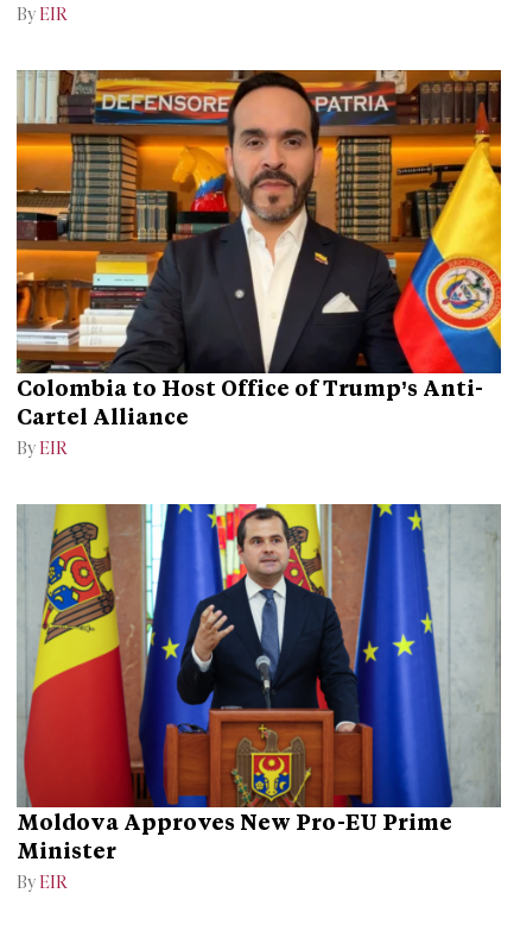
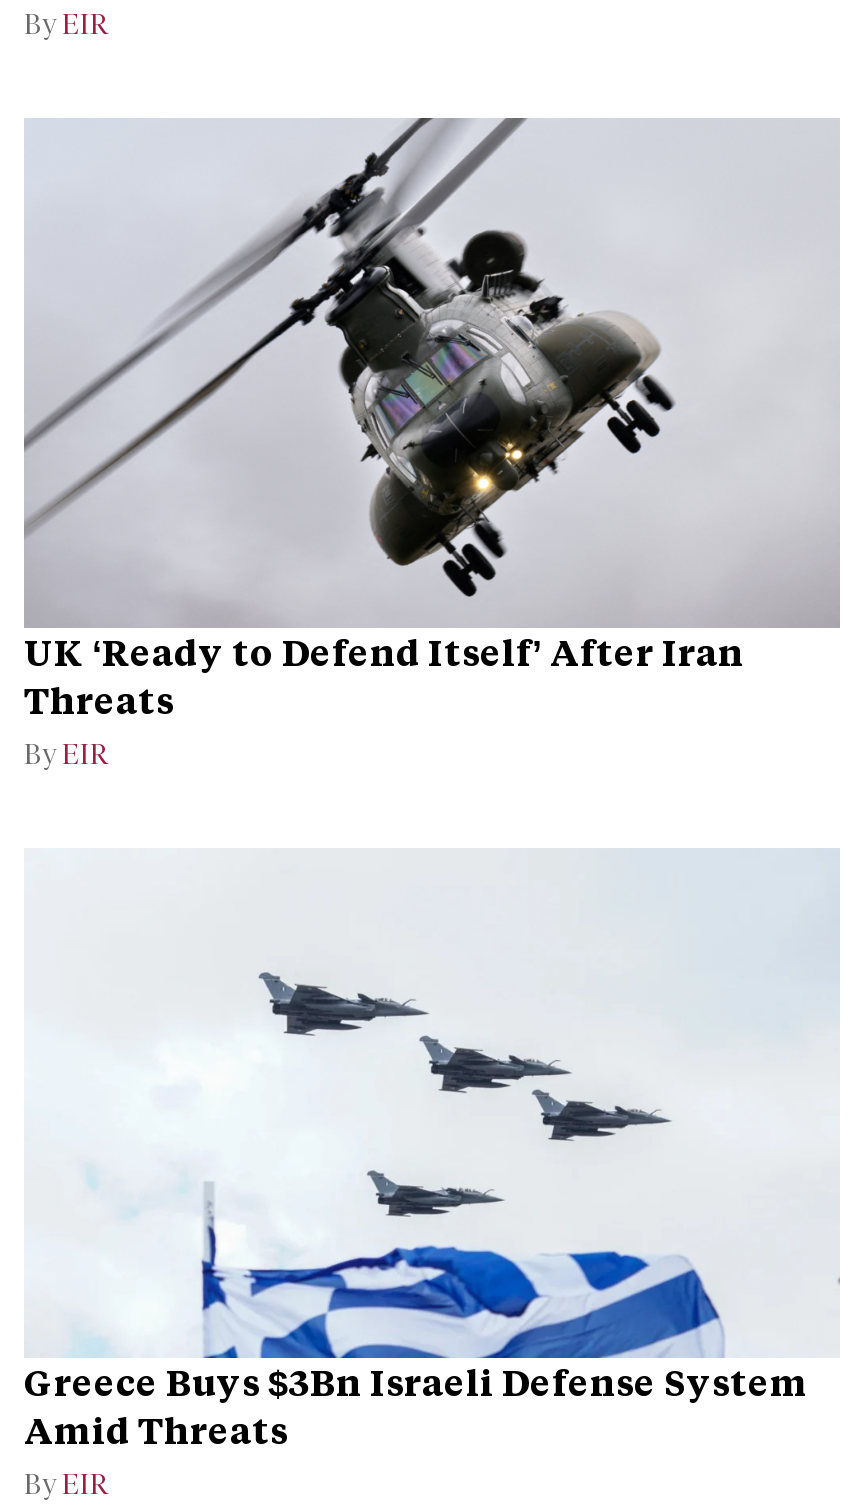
- [image]
- Colombia to Host Office of Trump’s Anti-
- Cartel Alliance
+ [image]
+ UK ‘Ready to Defend Itself’ After Iran
+ Threats

- [image]
- Moldova Approves New Pro-EU Prime
- Minister
+ [image]
+ Greece Buys $3Bn Israeli Defense System
+ Amid Threats
